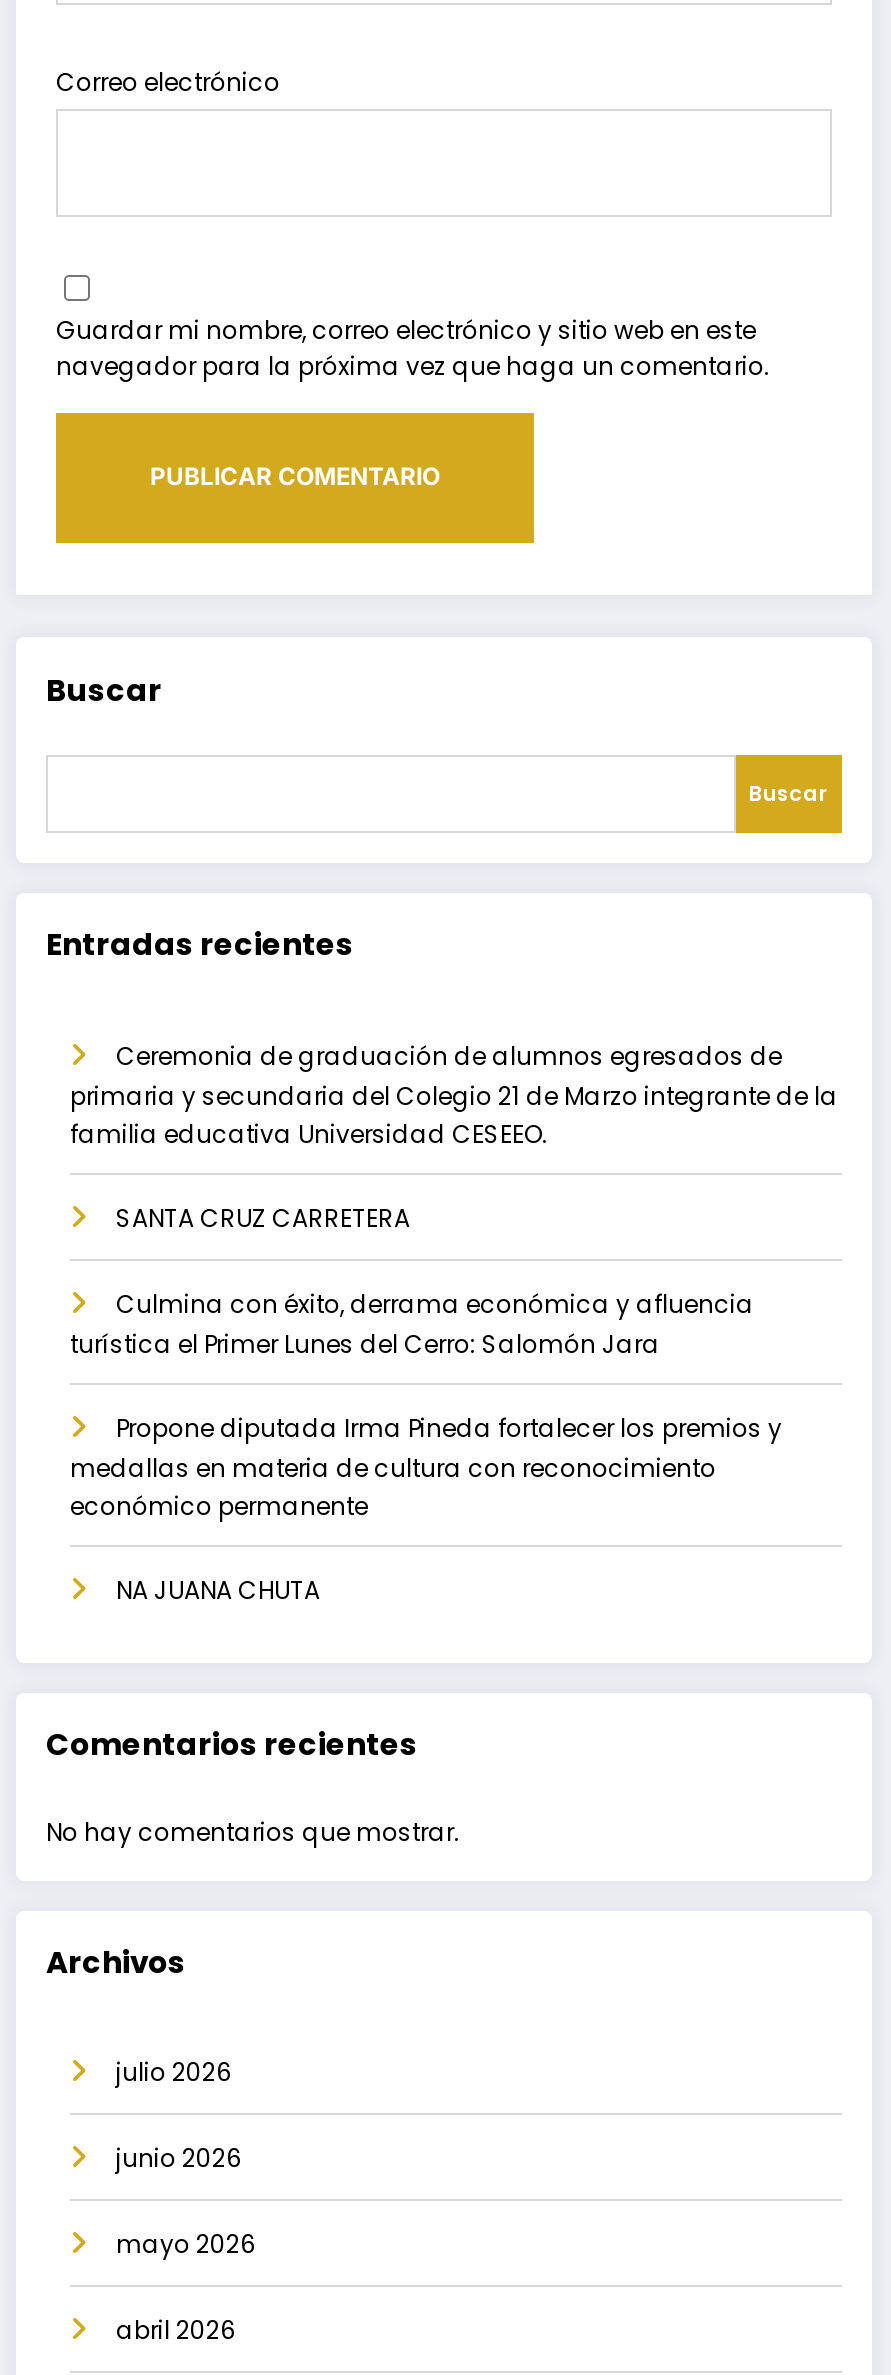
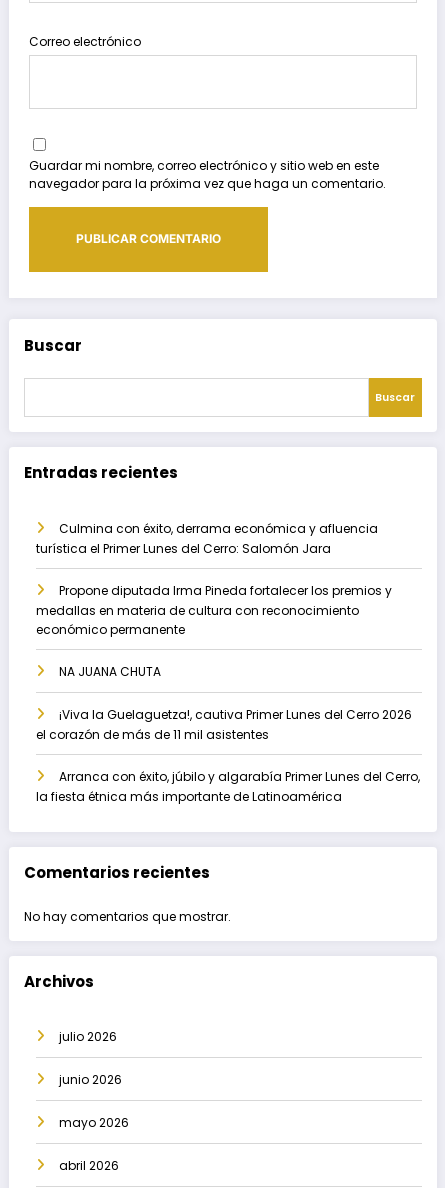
- Ceremonia de graduación de alumnos egresados de
- primaria y secundaria del Colegio 21 de Marzo integrante de la
- familia educativa Universidad CESEEO.
- SANTA CRUZ CARRETERA

moved up: Culmina con éxito, derrama económica y afluencia | turística el Primer Lunes del Cerro: Salomón Jara | Propone diputada Irma Pineda fortalecer los premios y | medallas en materia de cultura con reconocimiento | económico permanente | NA JUANA CHUTA

+ ¡Viva la Guelaguetza!, cautiva Primer Lunes del Cerro 2026
+ el corazón de más de 11 mil asistentes
+ Arranca con éxito, júbilo y algarabía Primer Lunes del Cerro,
+ la fiesta étnica más importante de Latinoamérica
